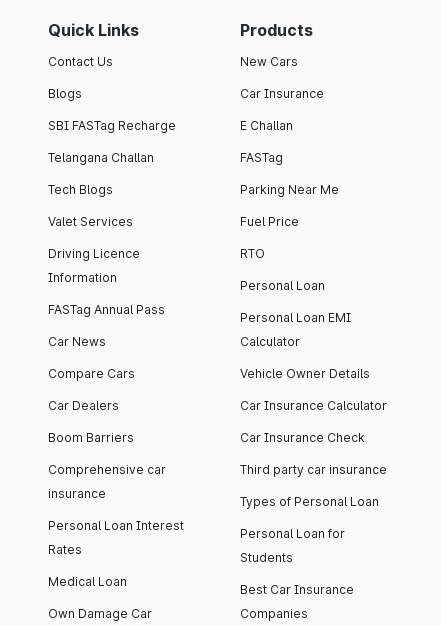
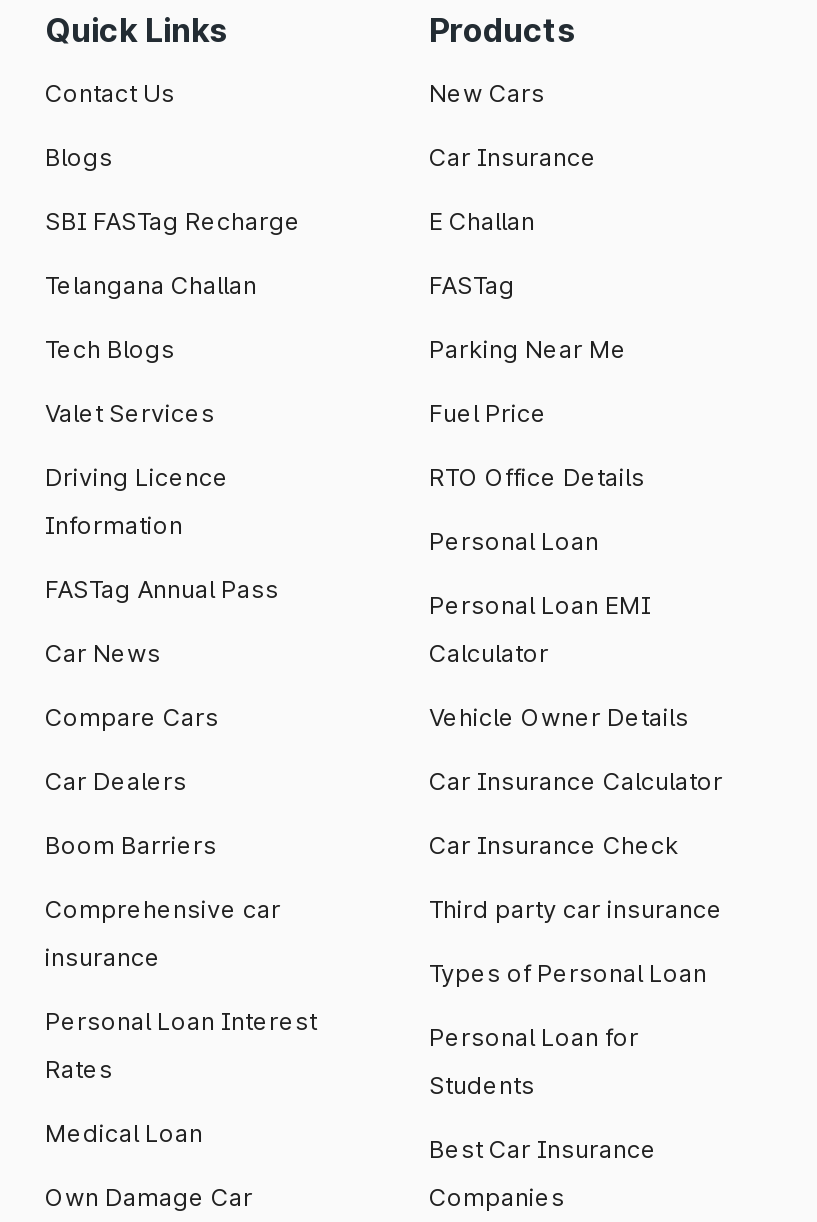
- RTO
+ RTO Office Details
